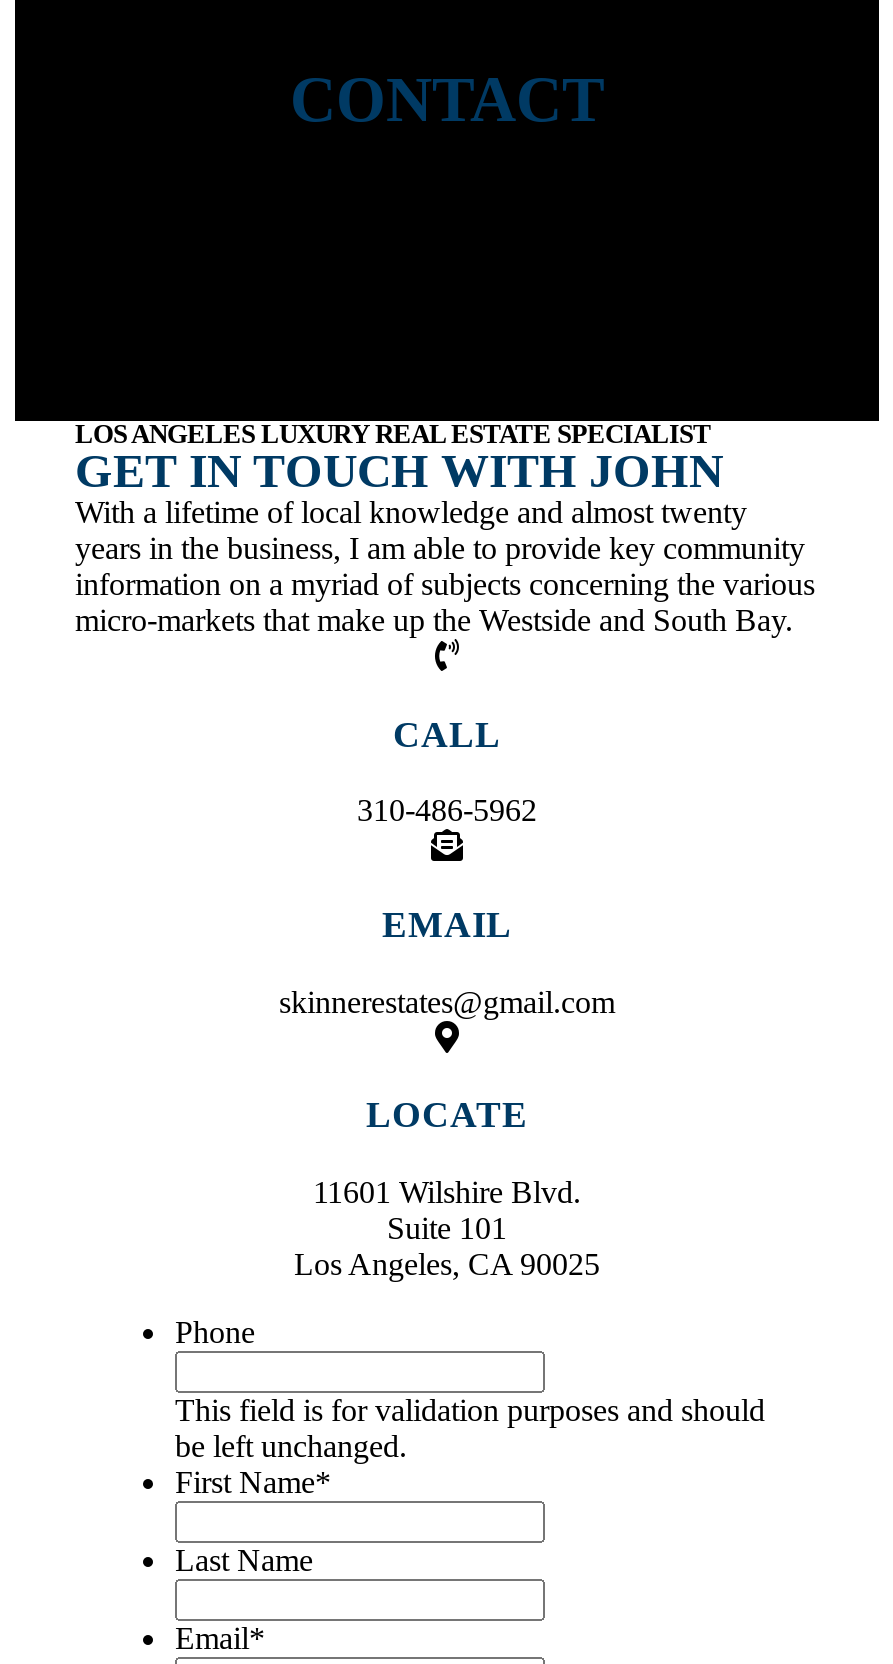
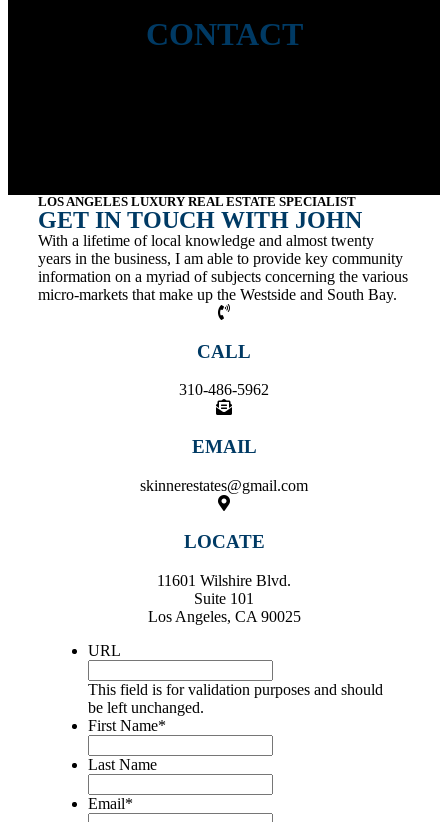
- Phone
+ URL
